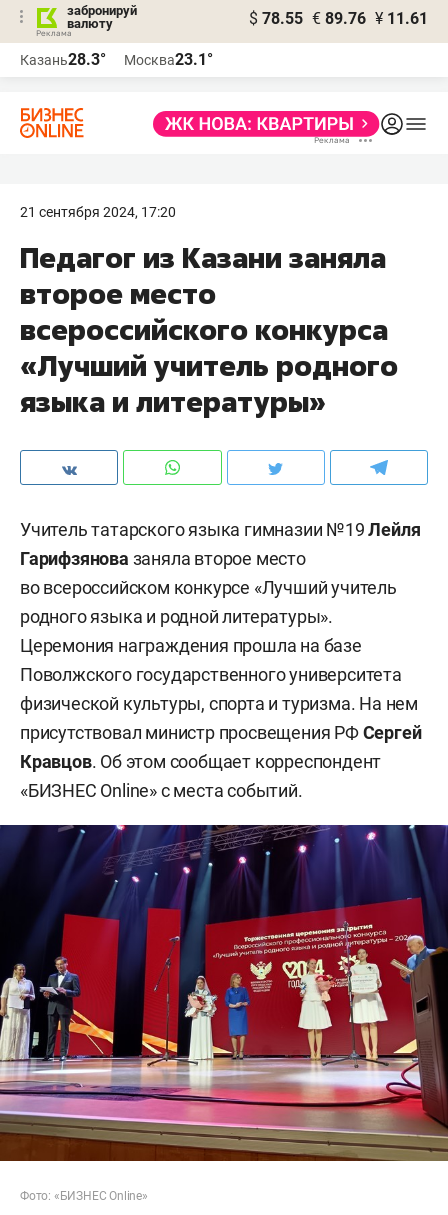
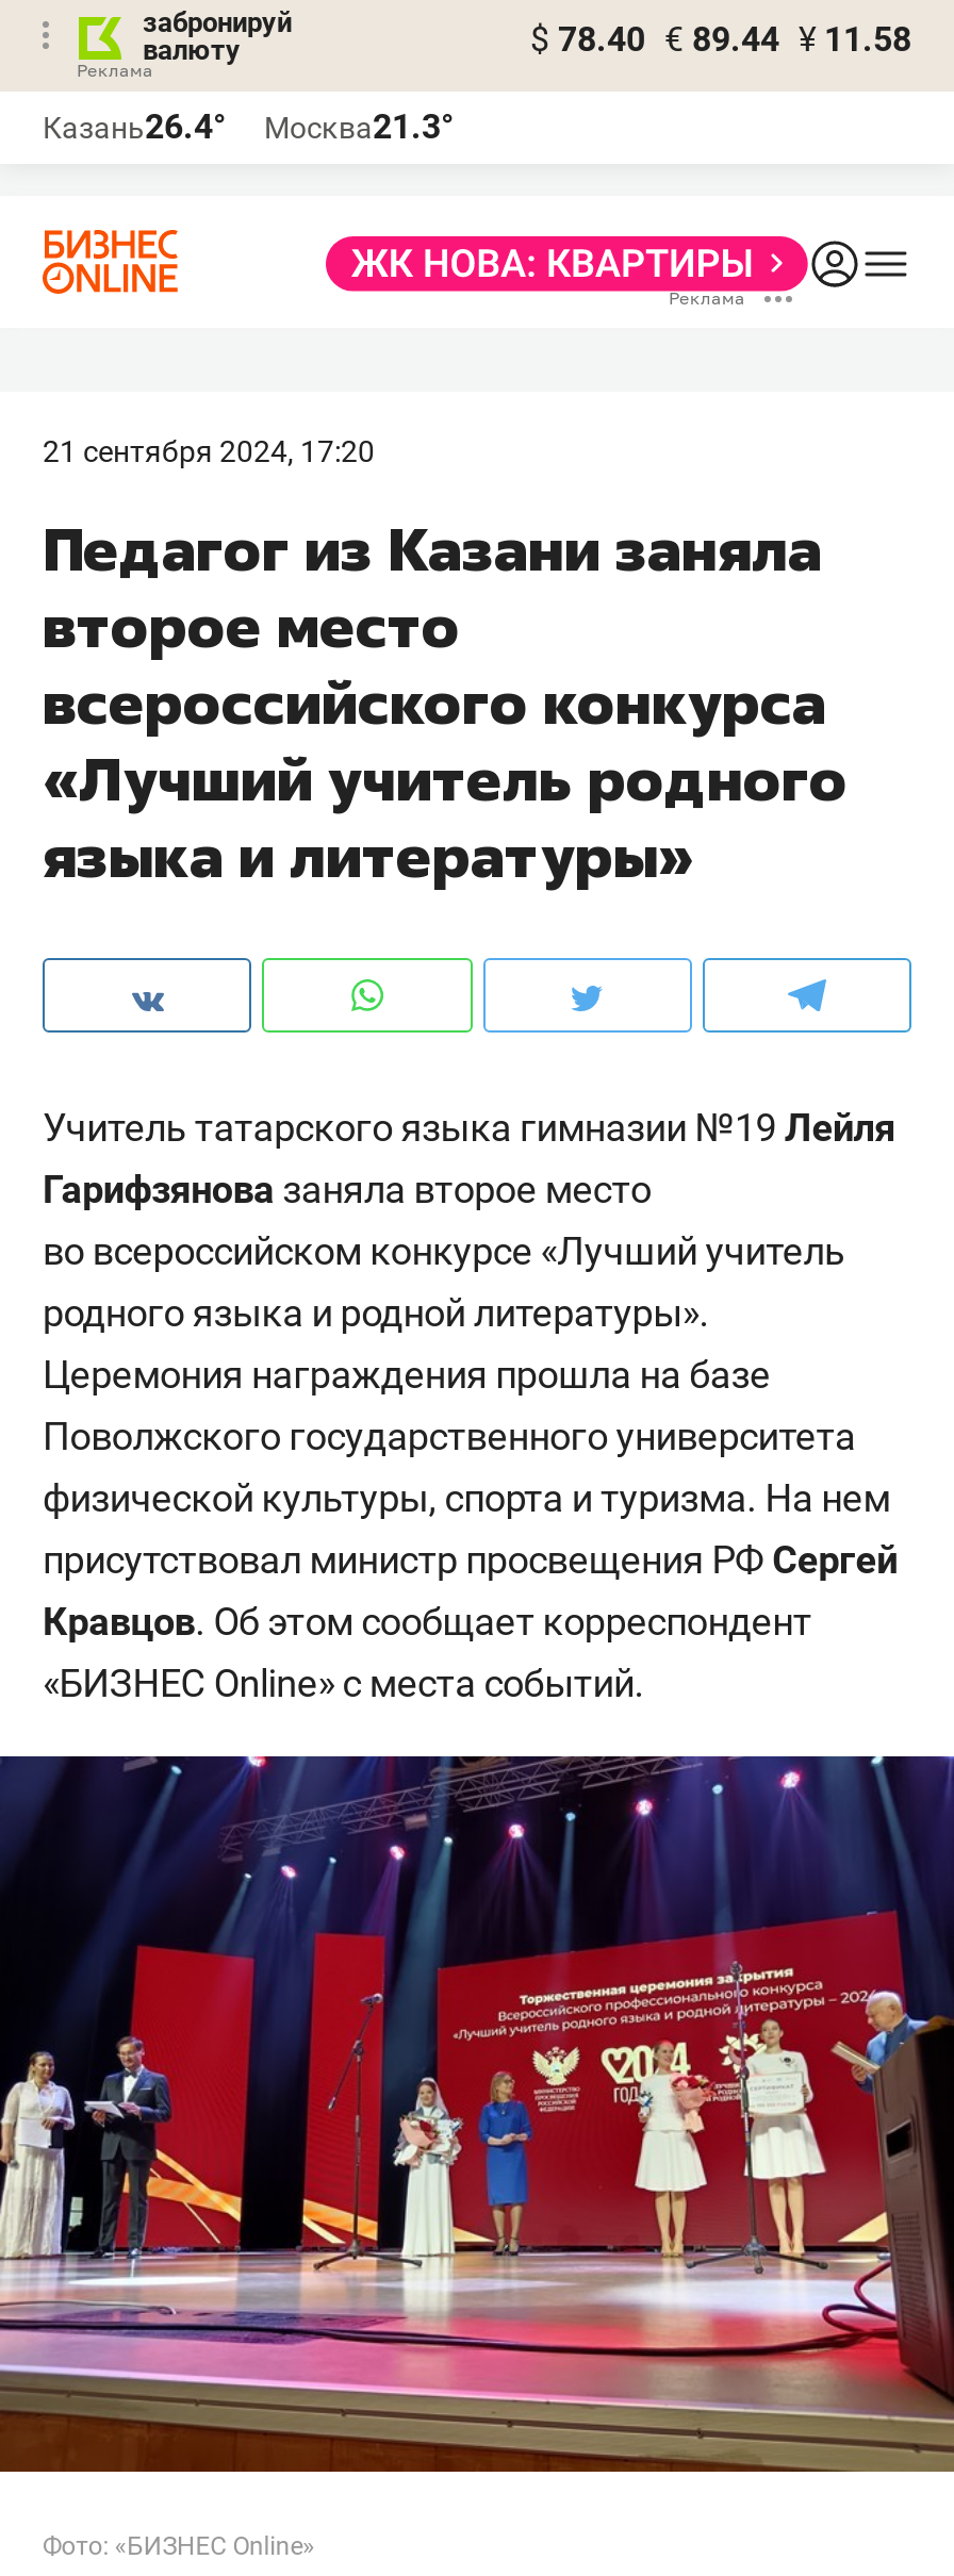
- $ 78.55 € 89.76 ¥ 11.61
+ $ 78.40 € 89.44 ¥ 11.58

- Казань28.3°
+ Казань26.4°

- Москва23.1°
+ Москва21.3°
